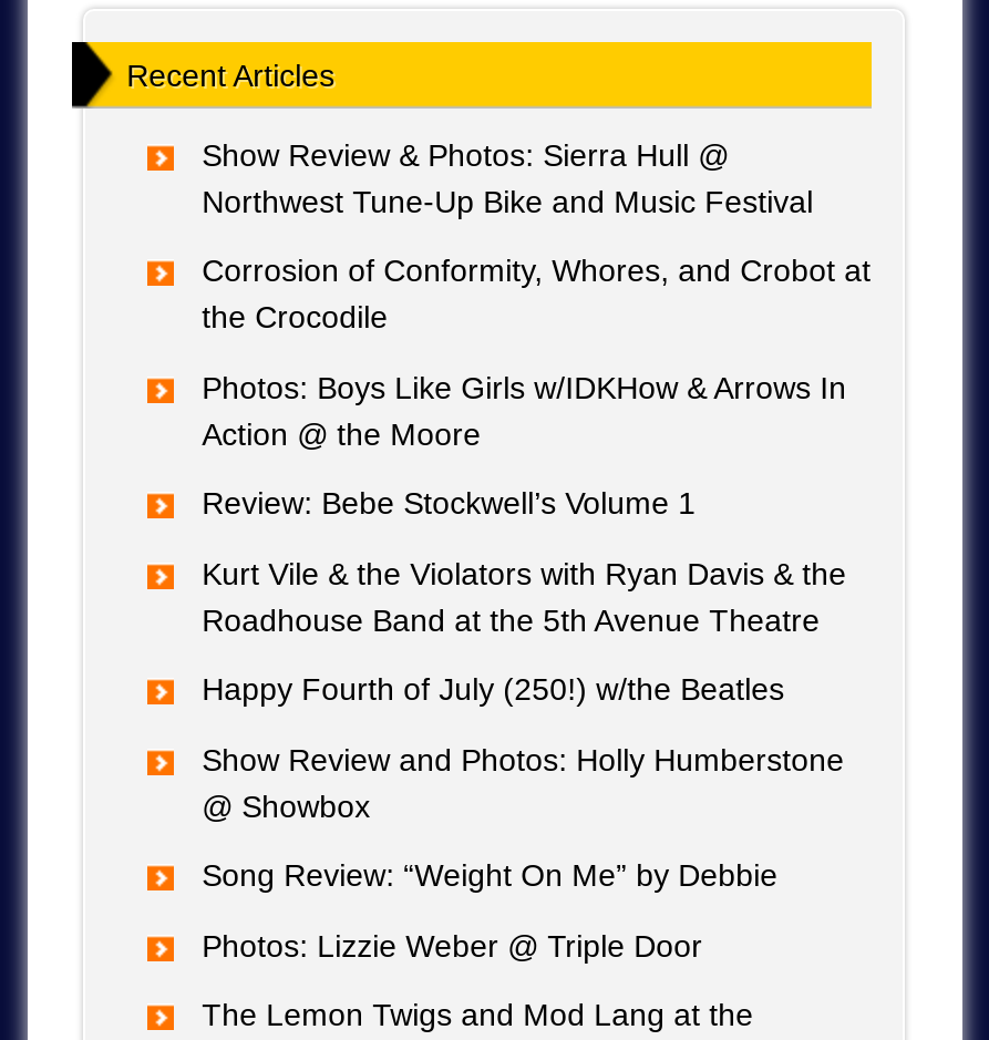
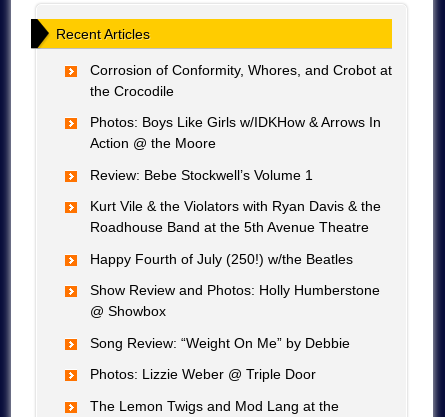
- Show Review & Photos: Sierra Hull @
- Northwest Tune-Up Bike and Music Festival
